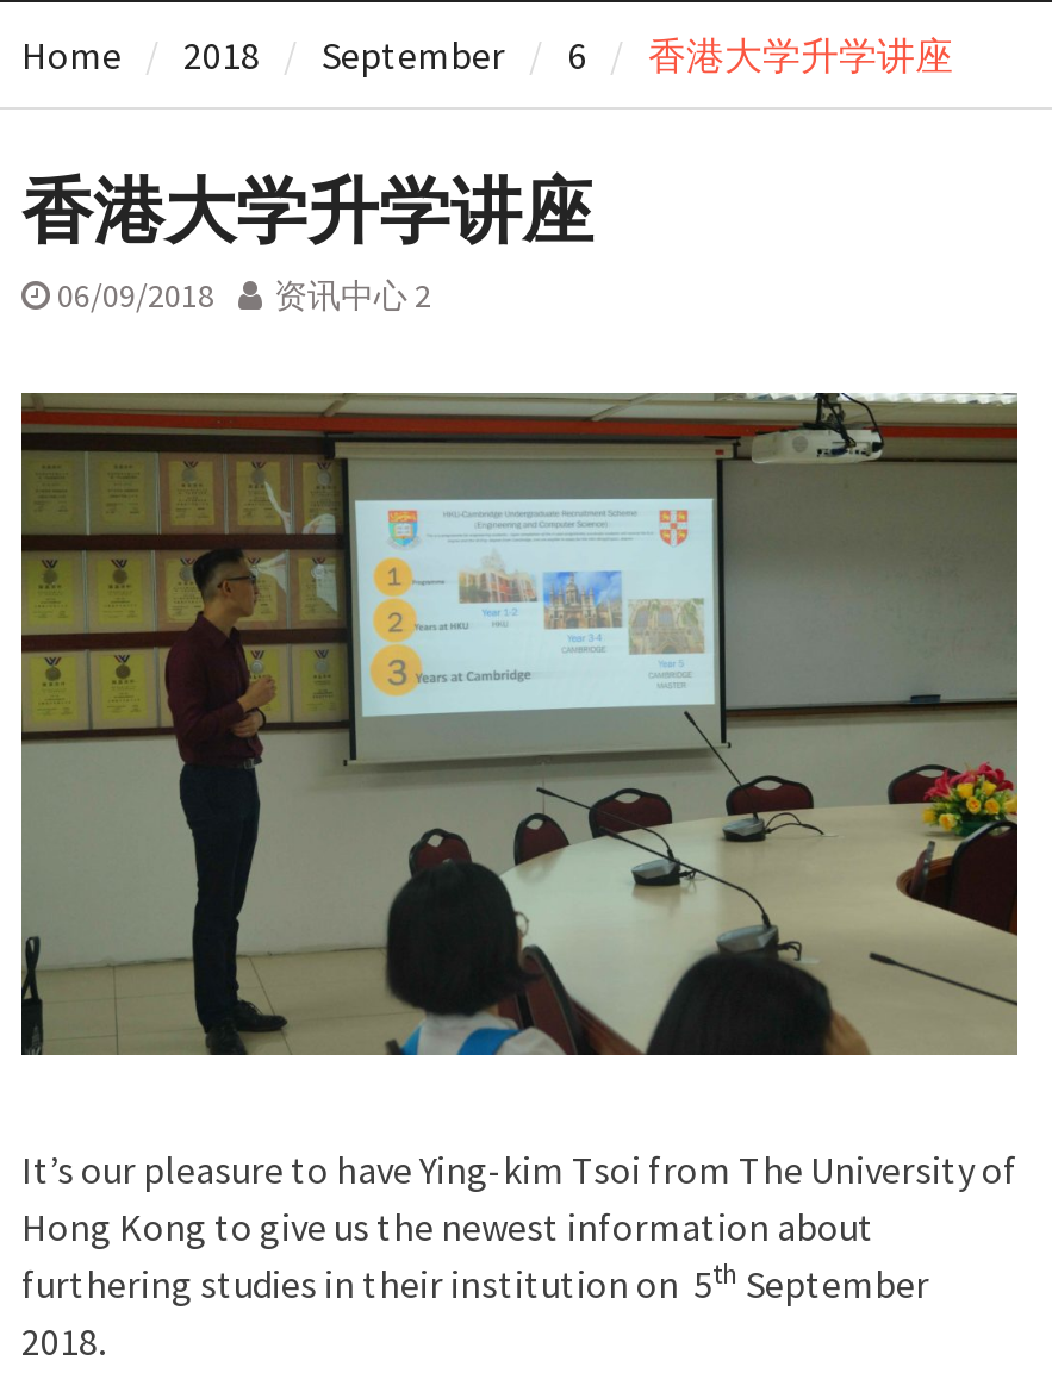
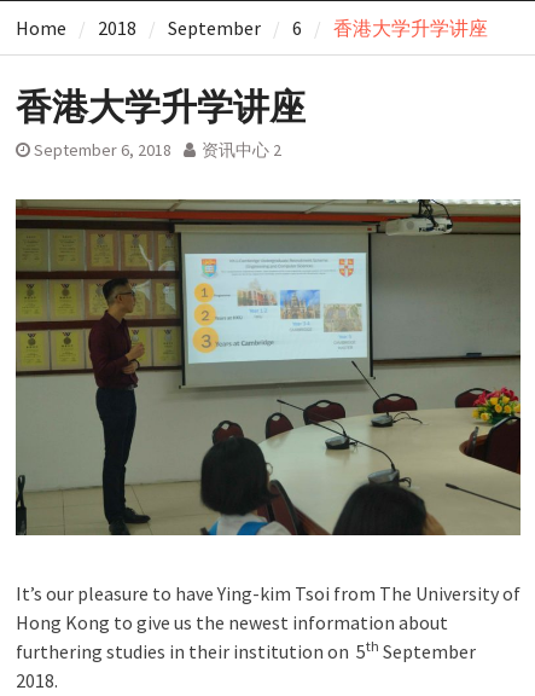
- 06/09/2018 资讯中心 2
+ September 6, 2018 资讯中心 2
